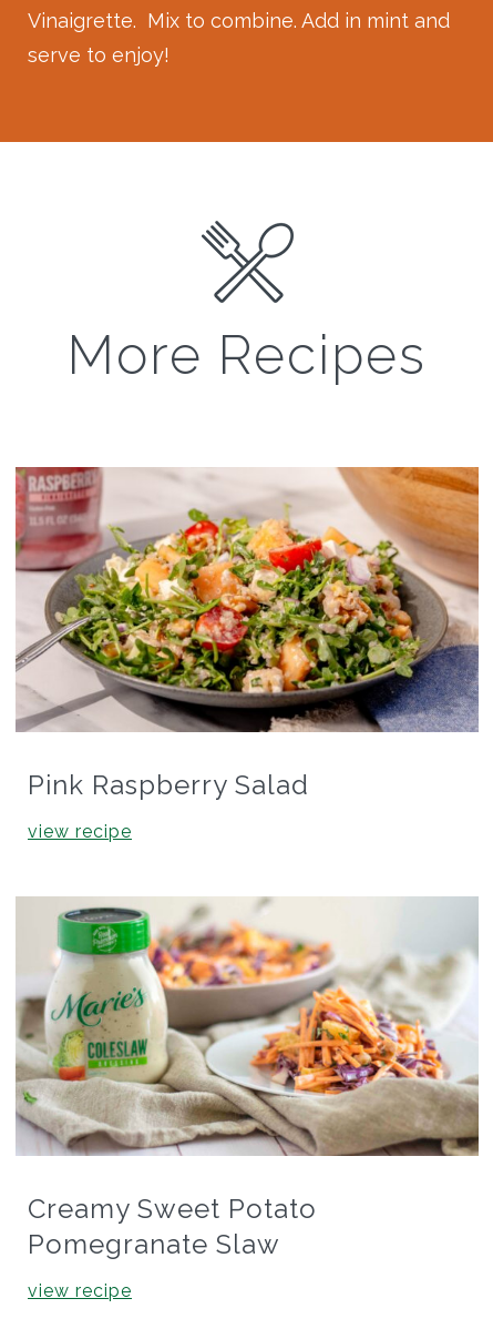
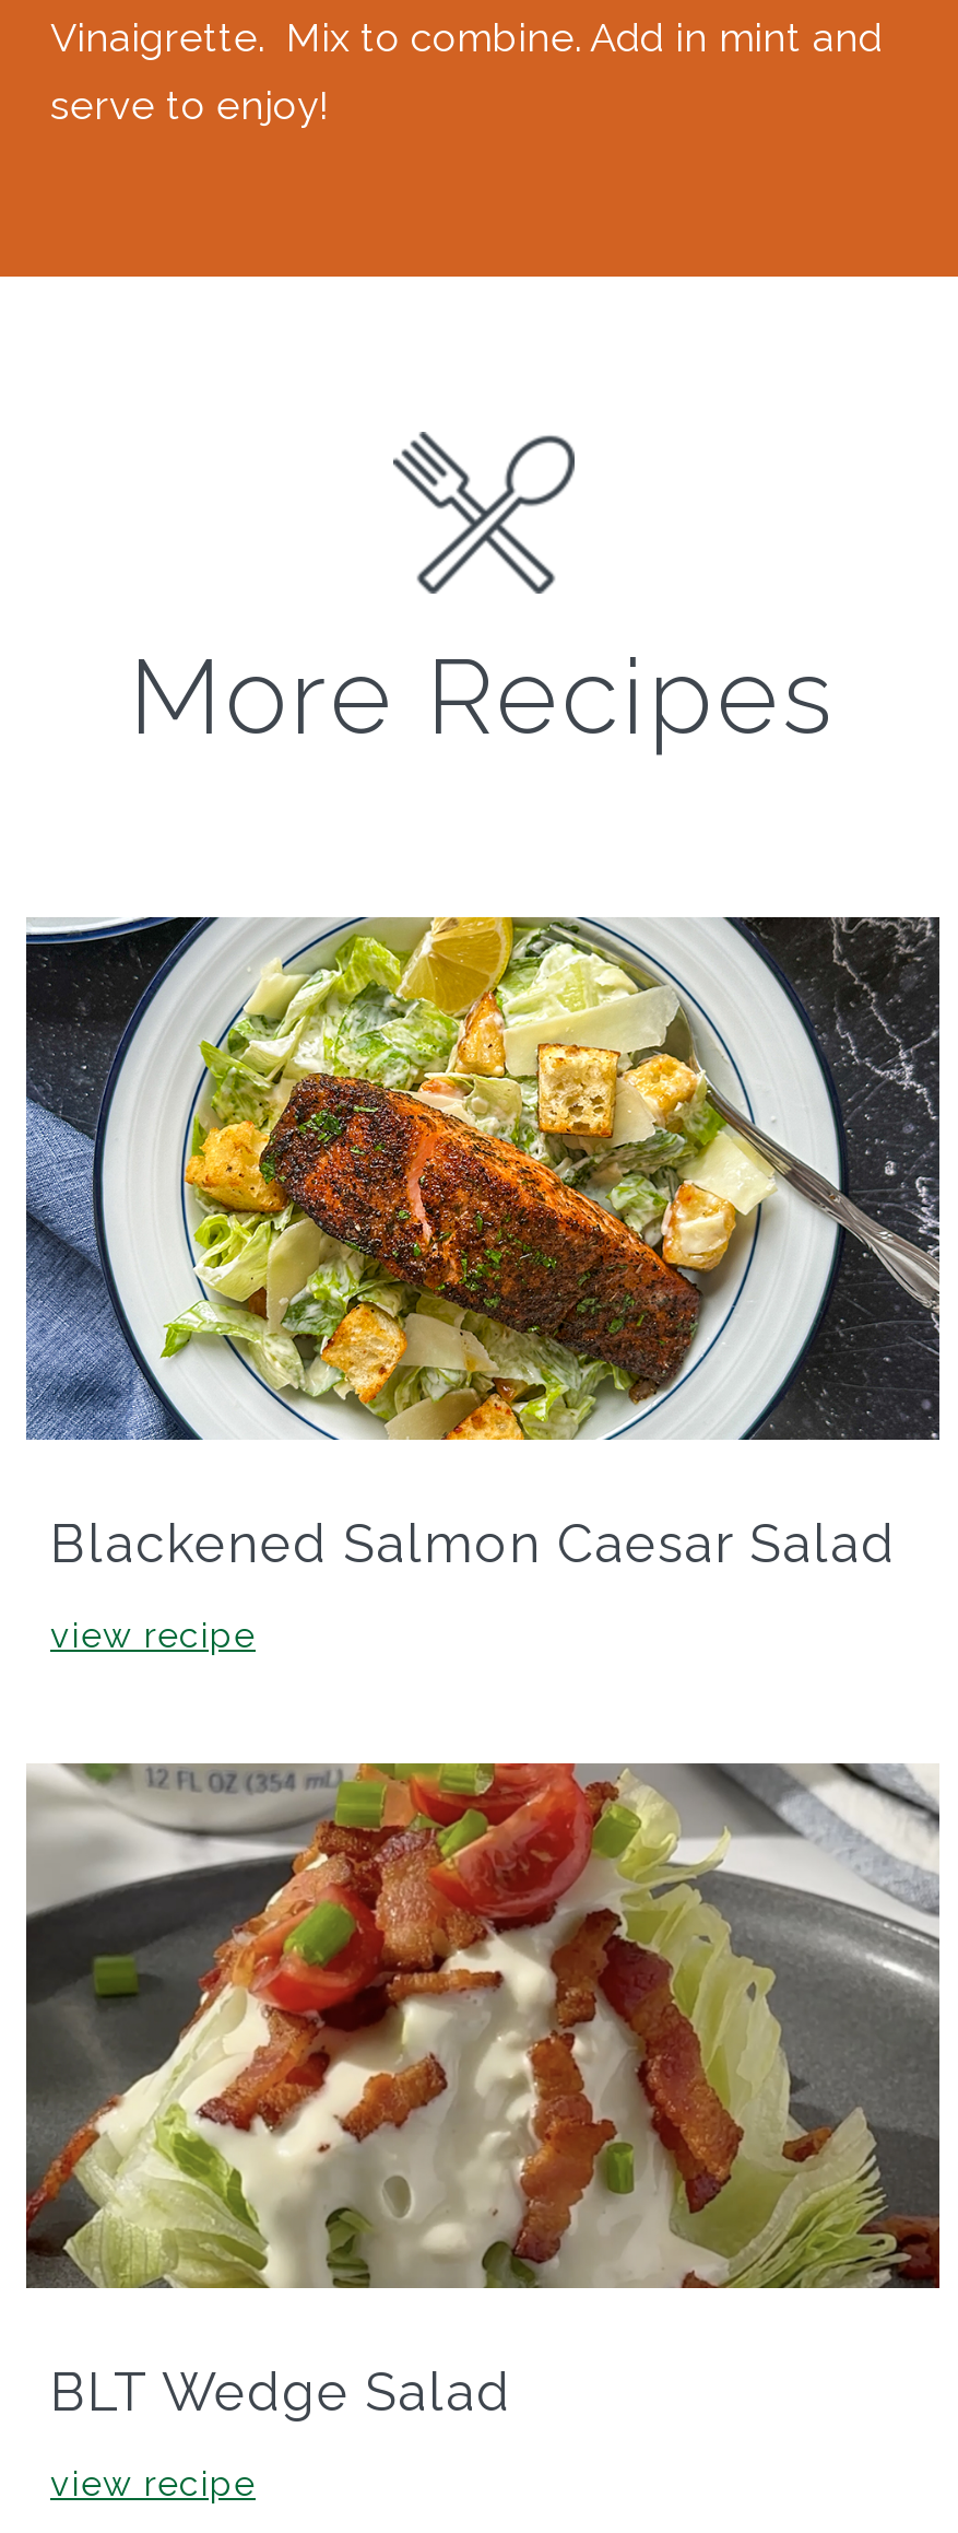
- [image]
- Pink Raspberry Salad
+ [image]
+ Blackened Salmon Caesar Salad

- [image]
- Creamy Sweet Potato
- Pomegranate Slaw
+ [image]
+ BLT Wedge Salad
